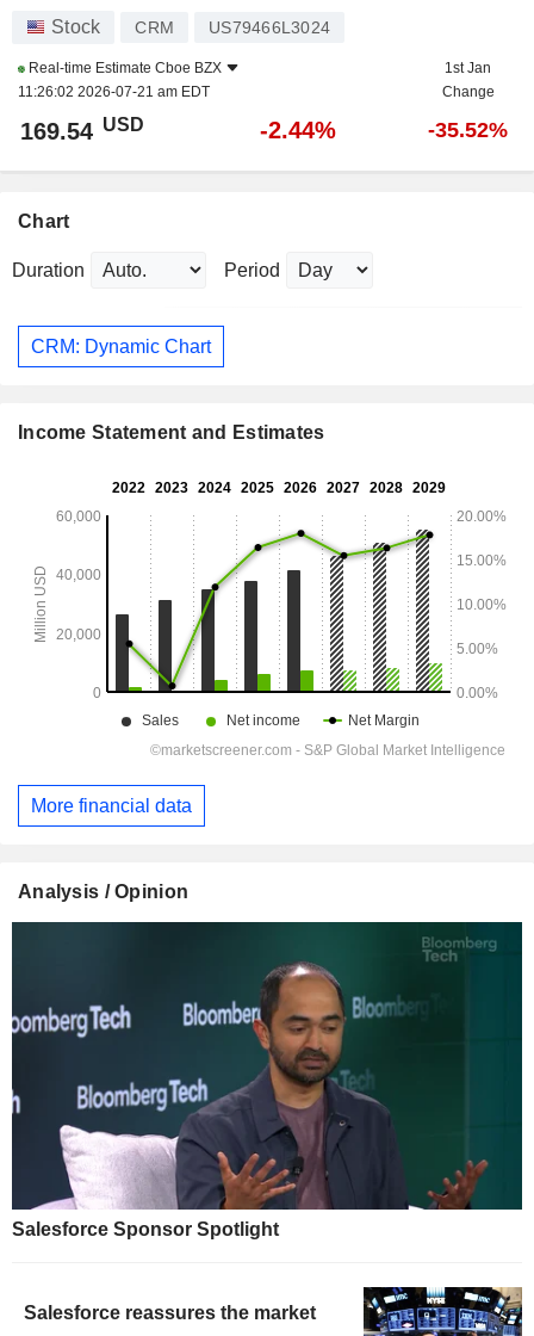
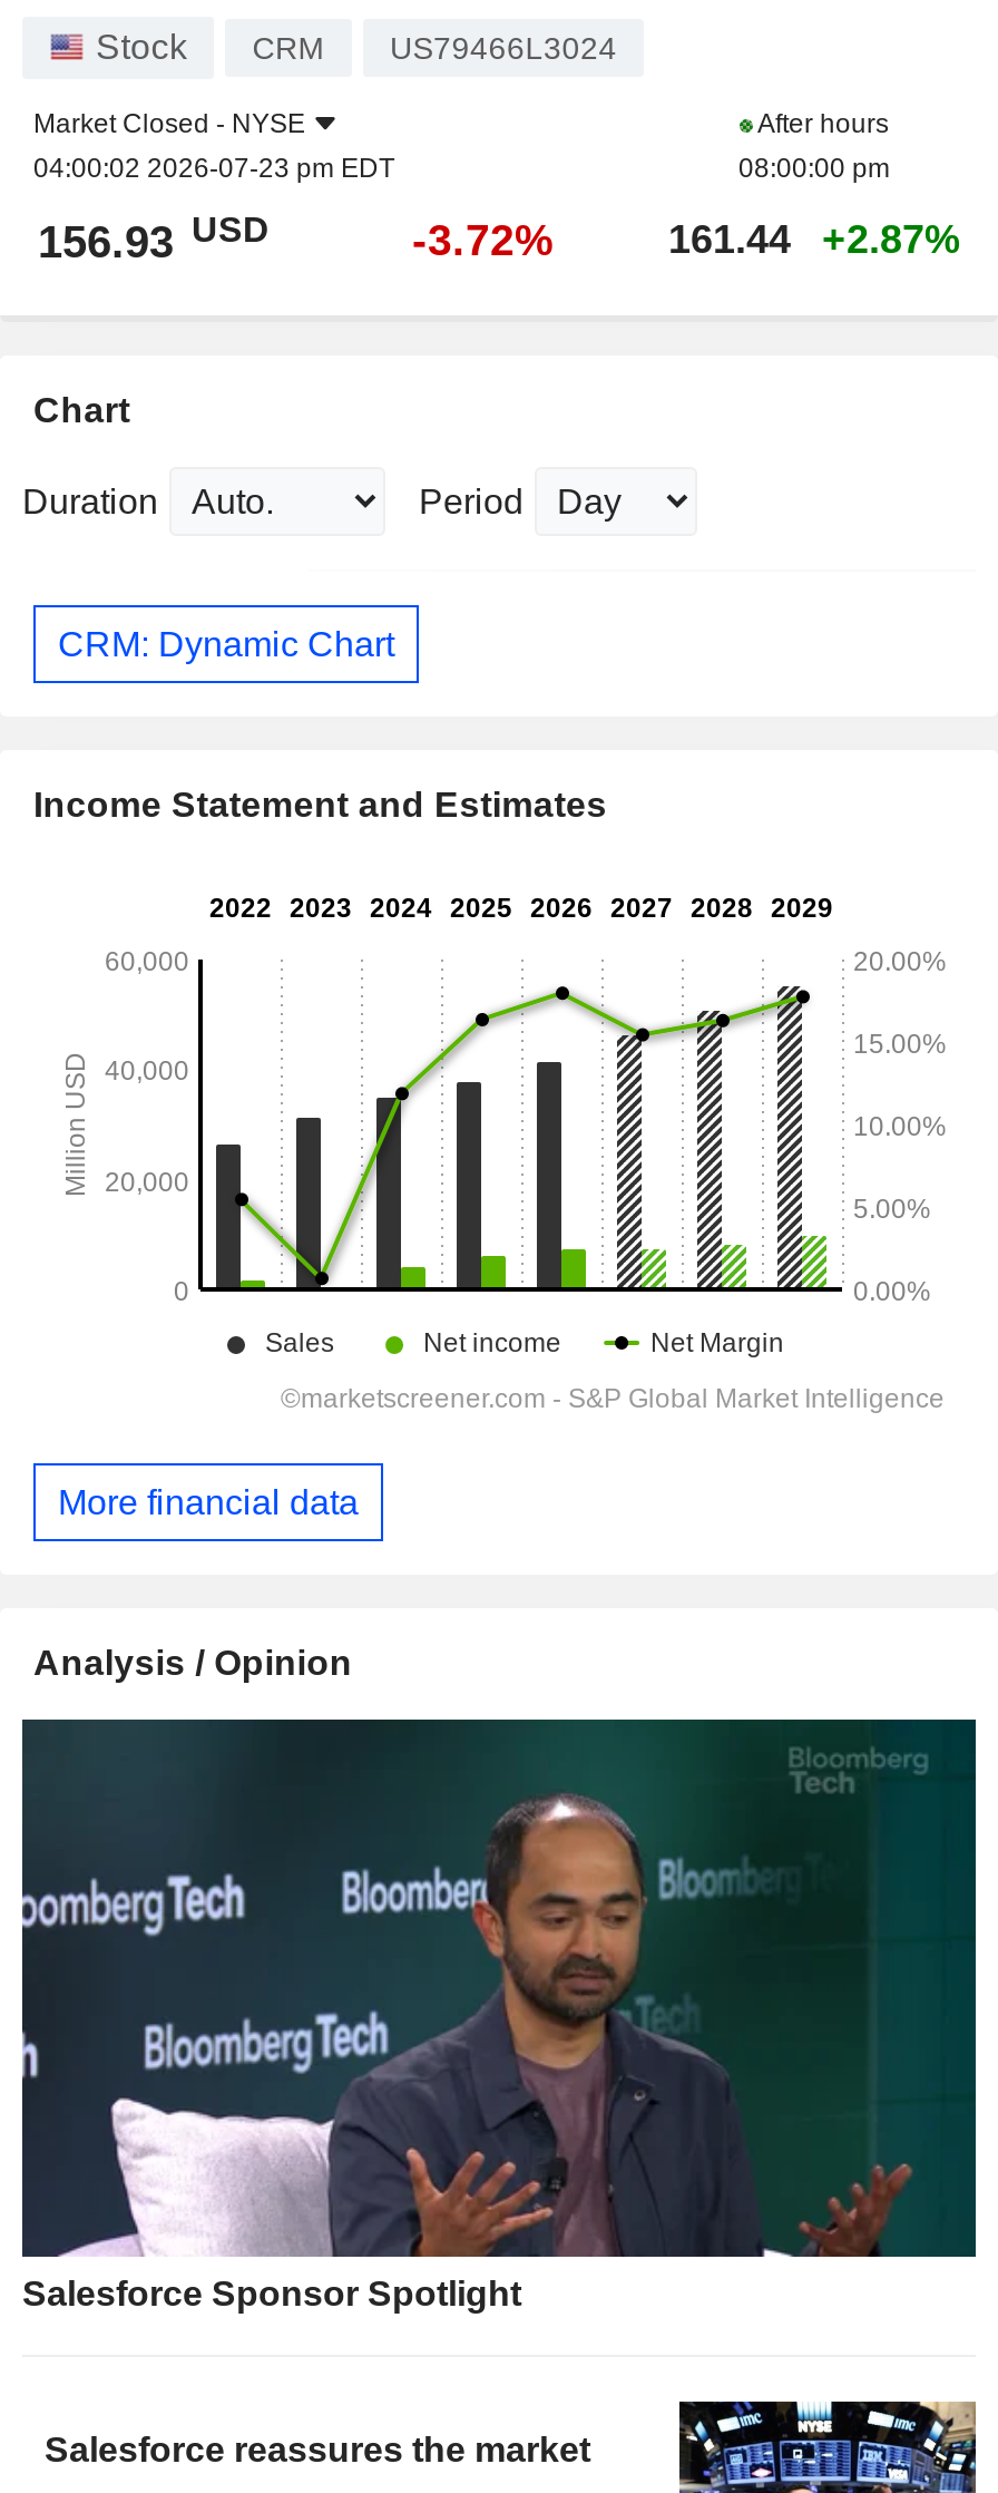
- Real-time Estimate Cboe BZX
- 11:26:02 2026-07-21 am EDT
+ Market Closed - NYSE
+ 04:00:02 2026-07-23 pm EDT

- 1st Jan
- Change
+ After hours
+ 08:00:00 pm

- 169.54 USD
- -2.44%
- -35.52%
+ 156.93 USD
+ -3.72%
+ 161.44
+ +2.87%
